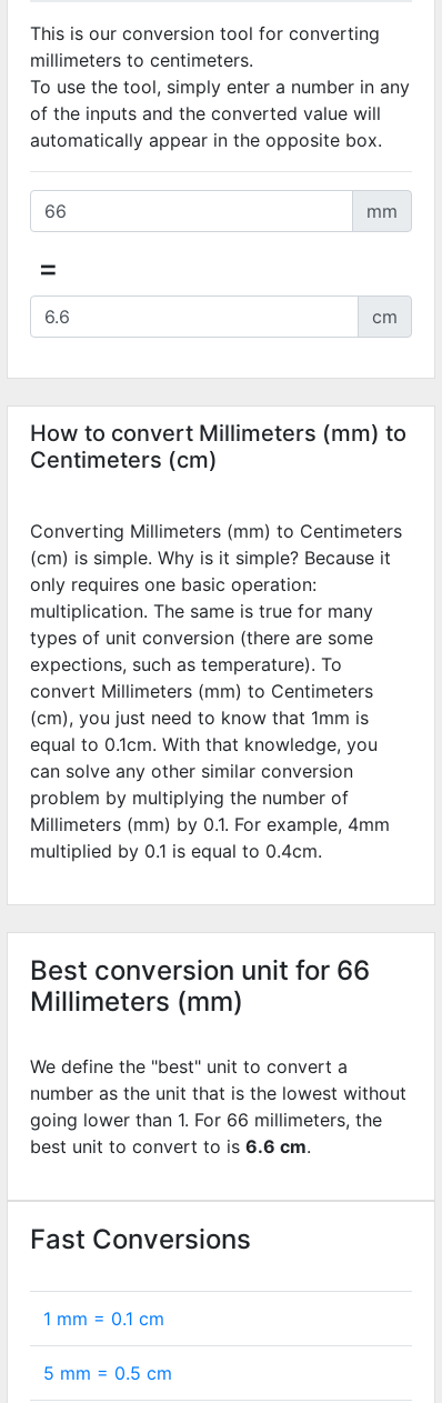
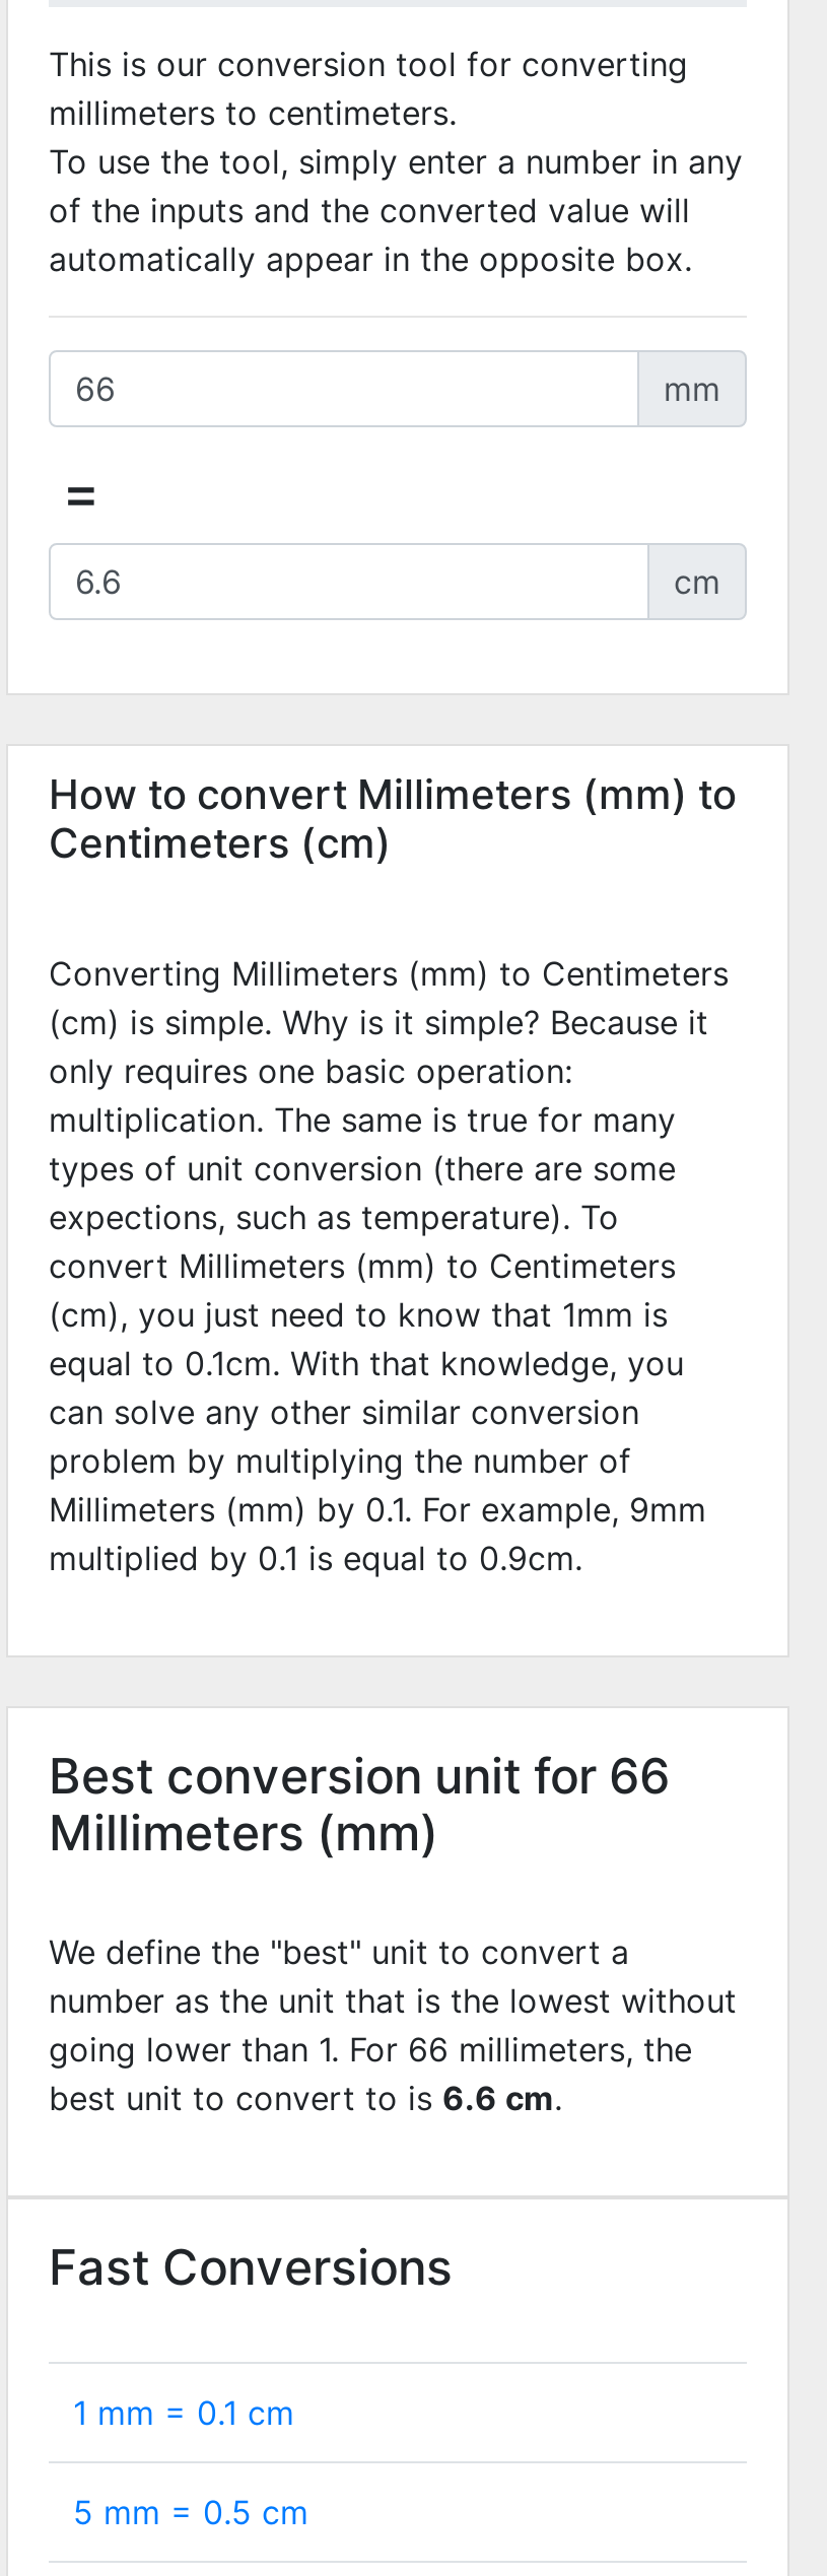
- Millimeters (mm) by 0.1. For example, 4mm
+ Millimeters (mm) by 0.1. For example, 9mm

- multiplied by 0.1 is equal to 0.4cm.
+ multiplied by 0.1 is equal to 0.9cm.
